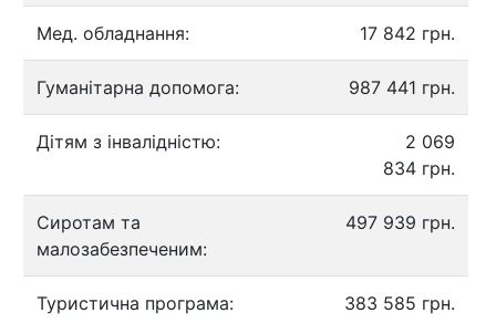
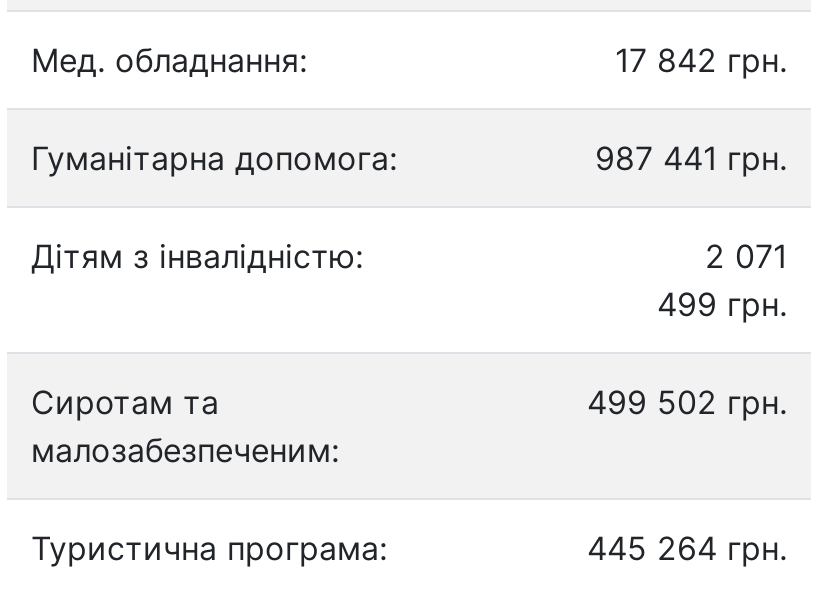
- 2 069
+ 2 071

- 834 грн.
+ 499 грн.

- 497 939 грн.
+ 499 502 грн.

- 383 585 грн.
+ 445 264 грн.
